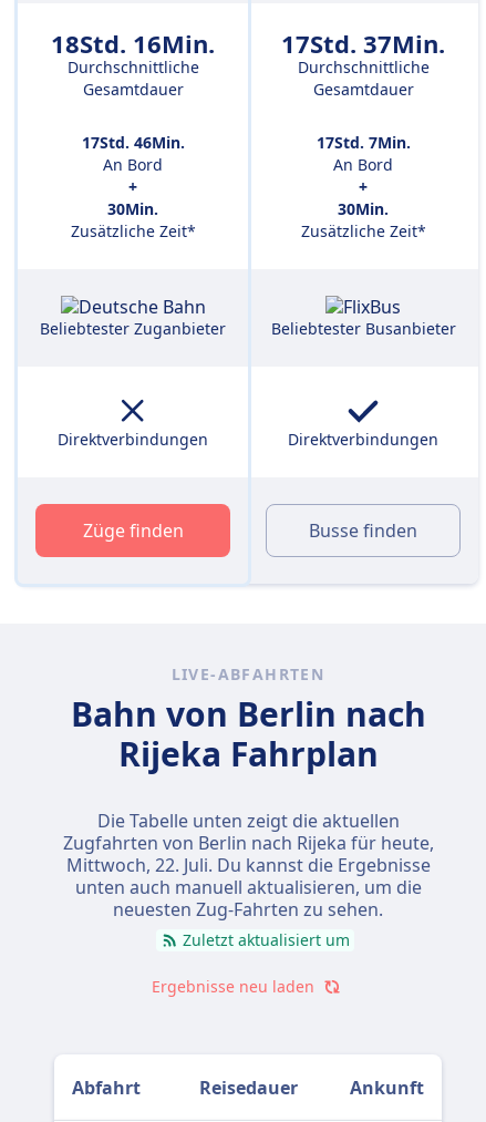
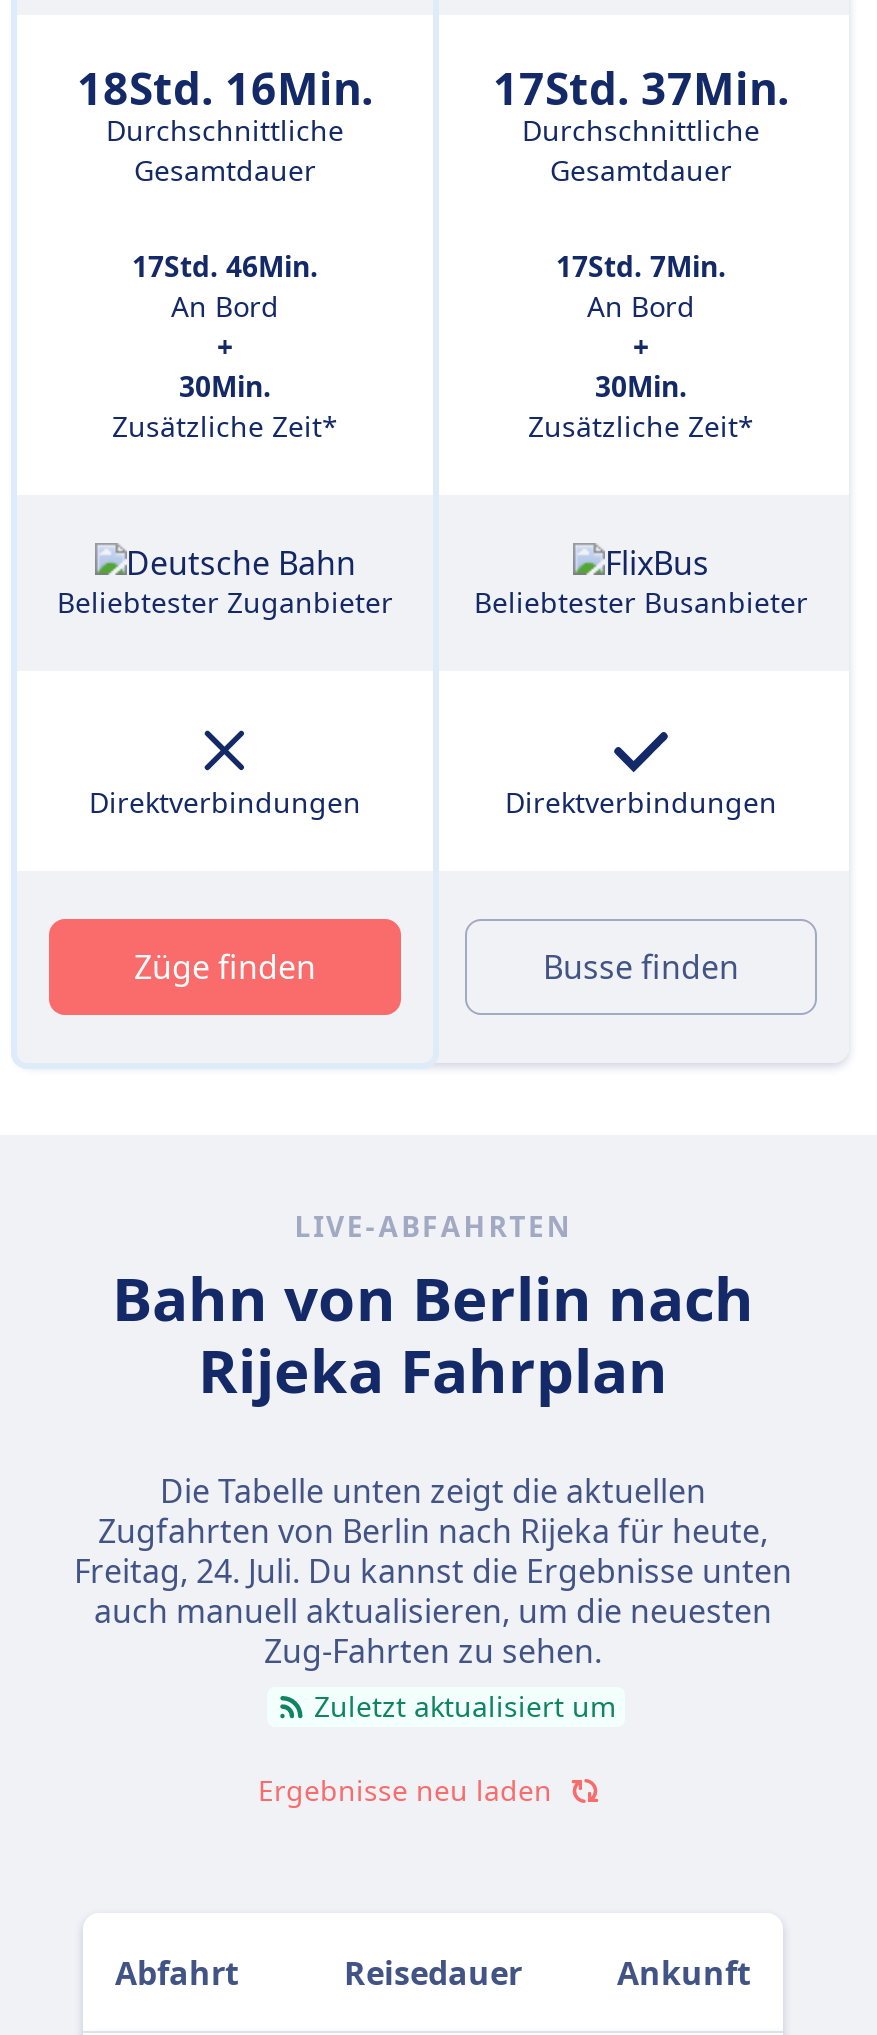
- Mittwoch, 22. Juli. Du kannst die Ergebnisse
- unten auch manuell aktualisieren, um die
- neuesten Zug-Fahrten zu sehen.
+ Freitag, 24. Juli. Du kannst die Ergebnisse unten
+ auch manuell aktualisieren, um die neuesten
+ Zug-Fahrten zu sehen.
